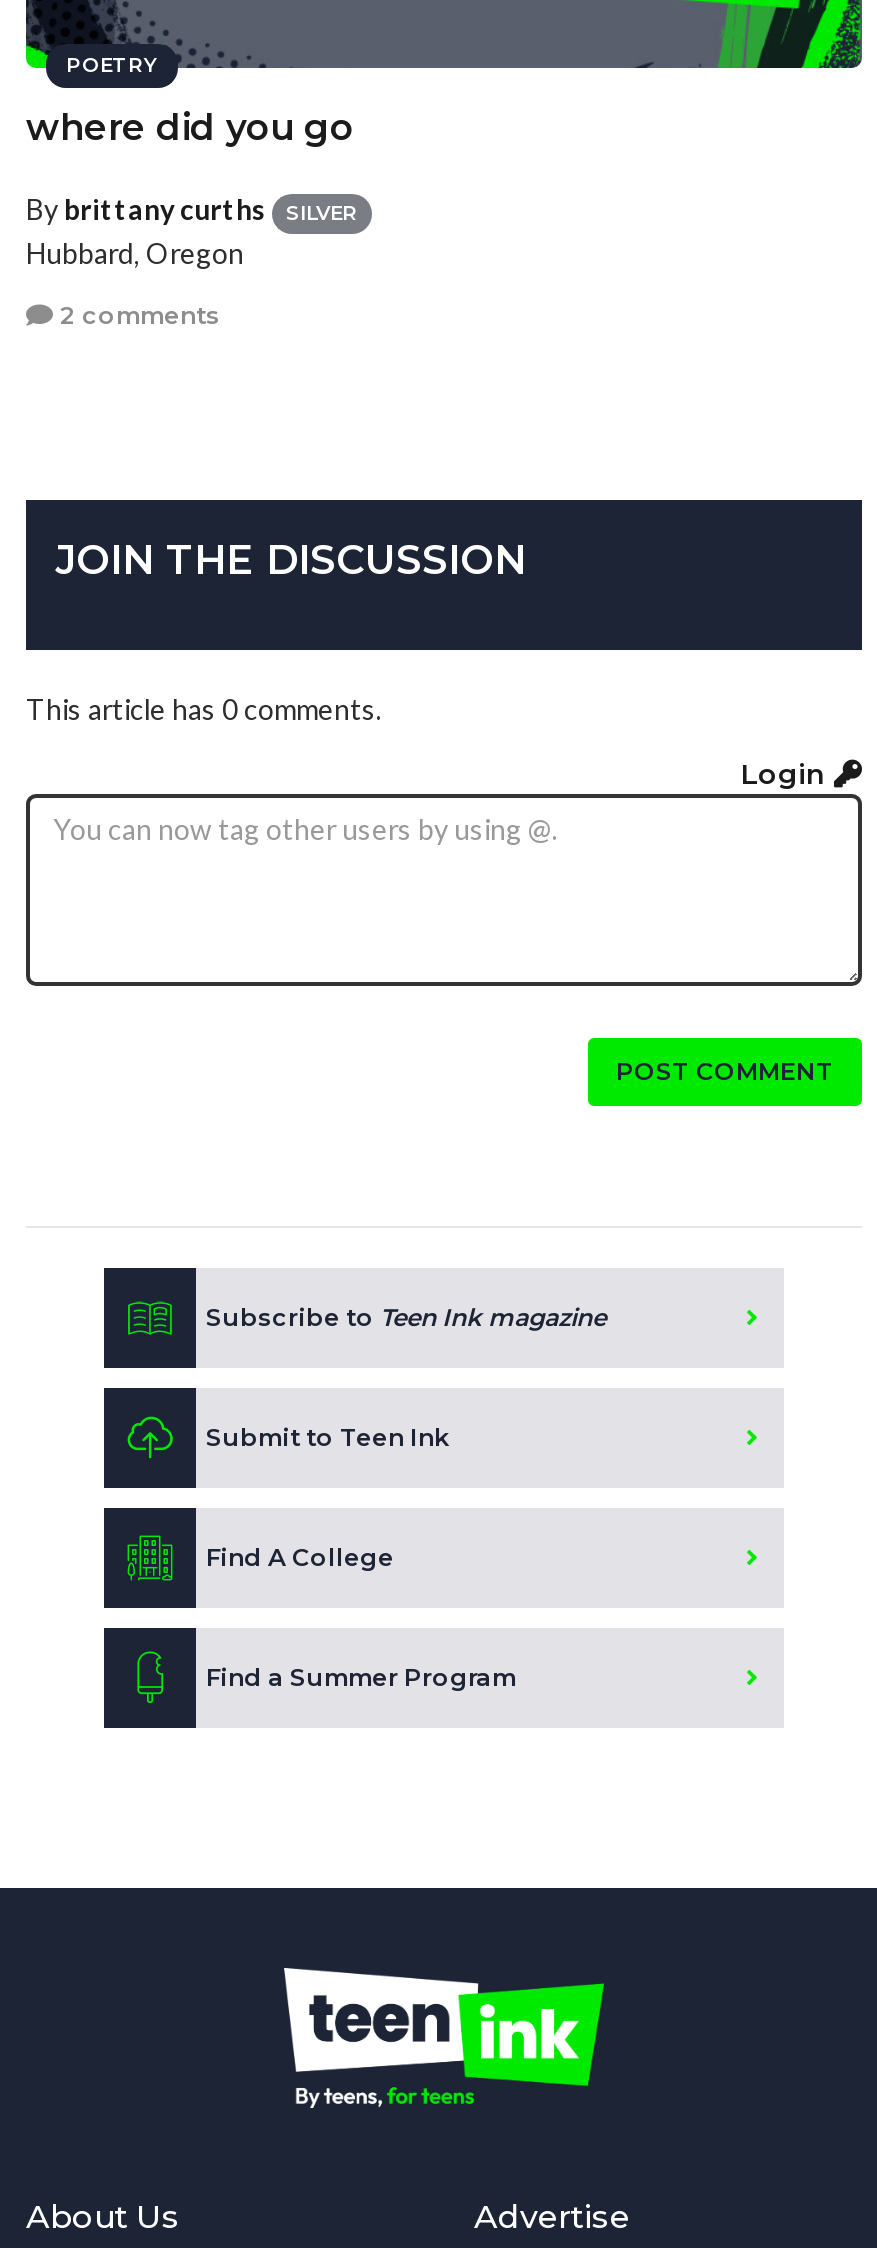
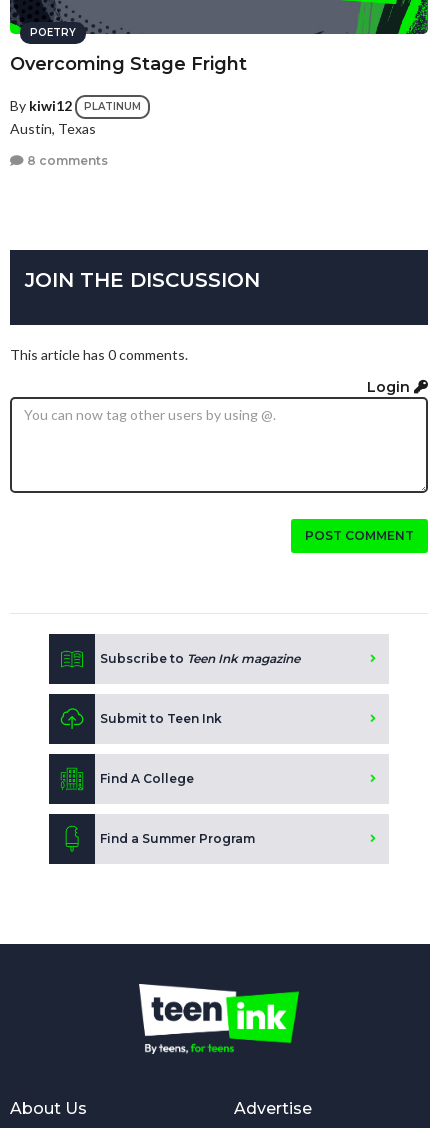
- where did you go
+ Overcoming Stage Fright

- By brittany curths
- SILVER
- Hubbard, Oregon
+ By kiwi12
+ PLATINUM
+ Austin, Texas

- 2 comments
+ 8 comments
